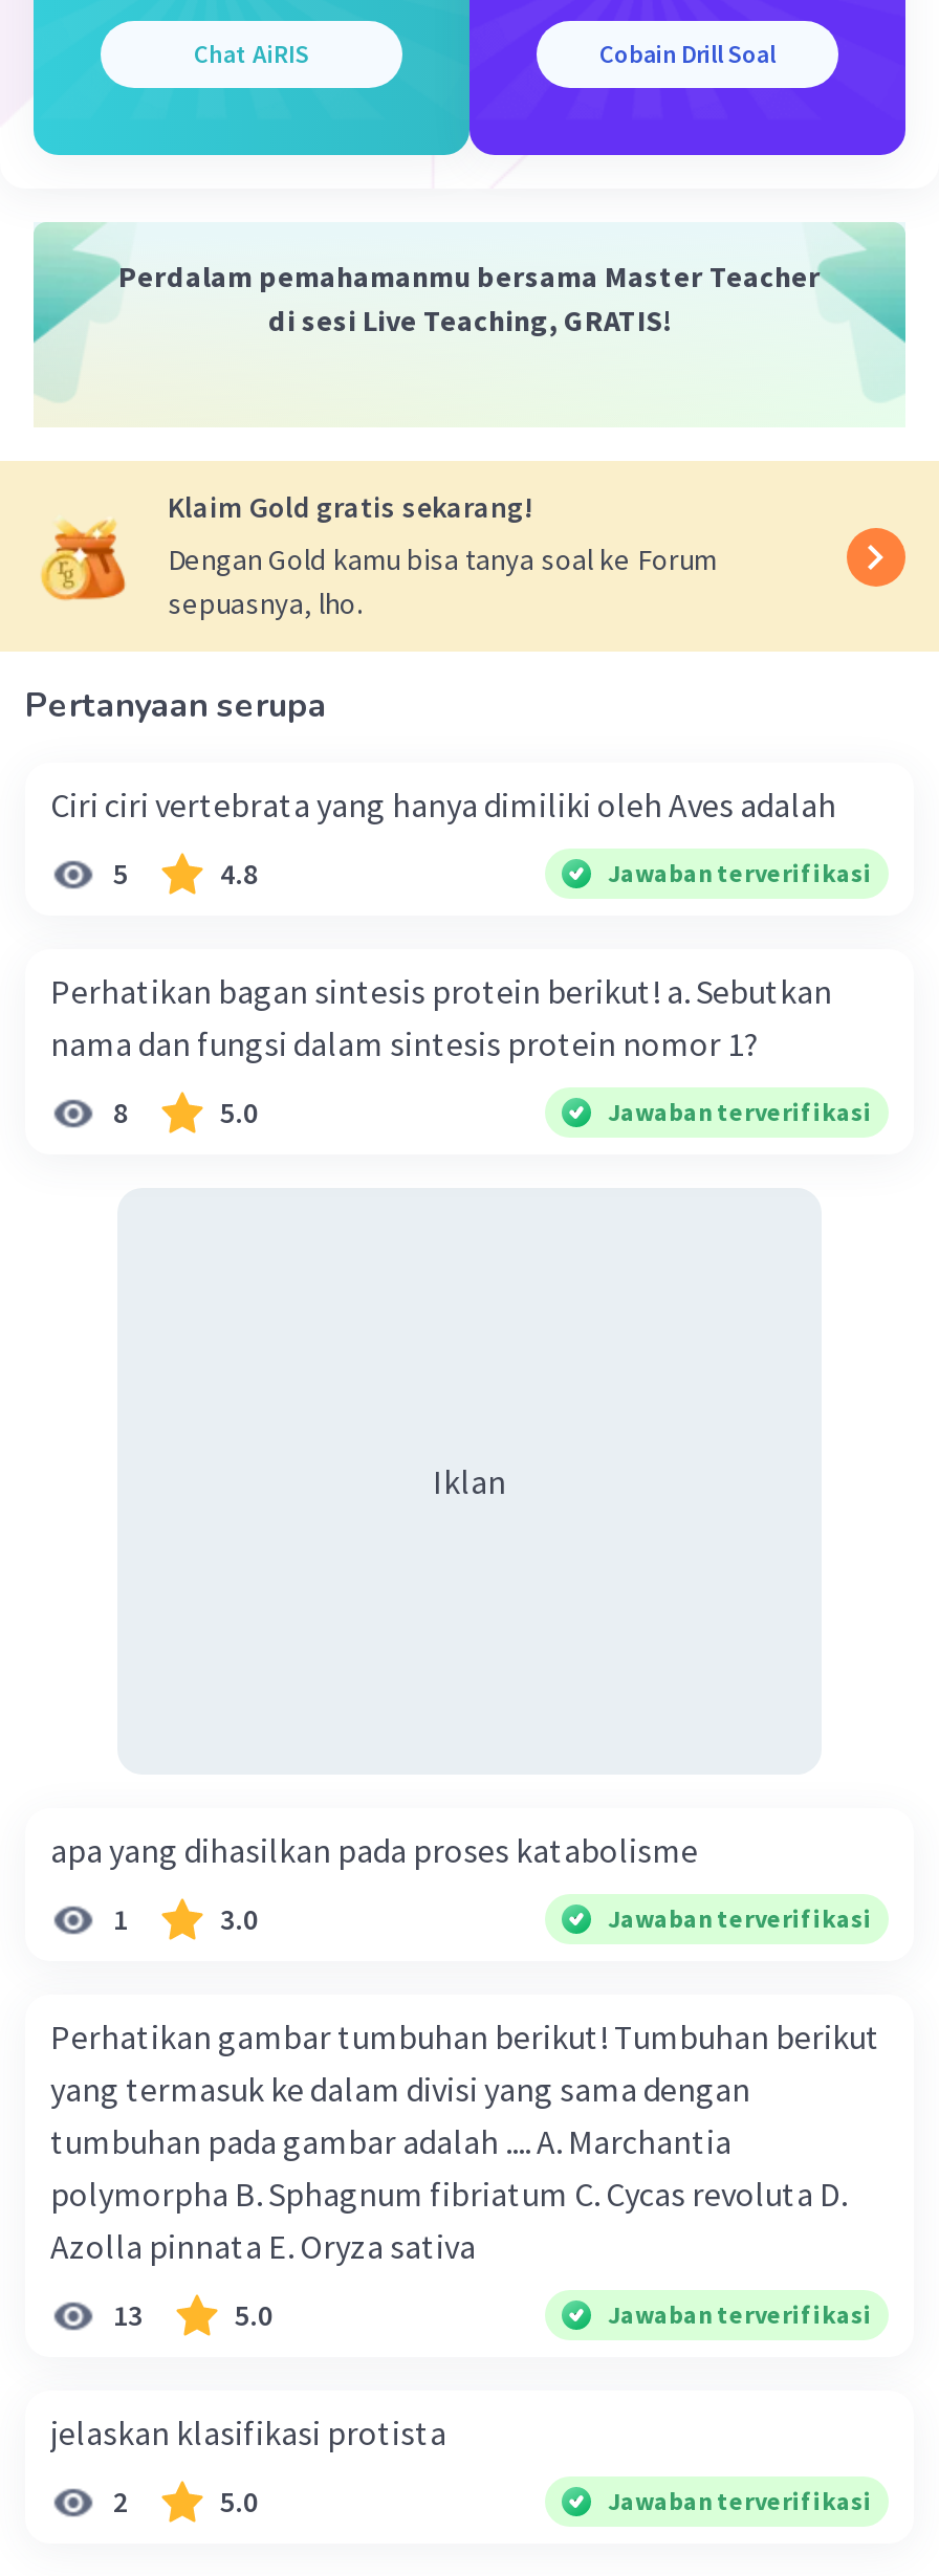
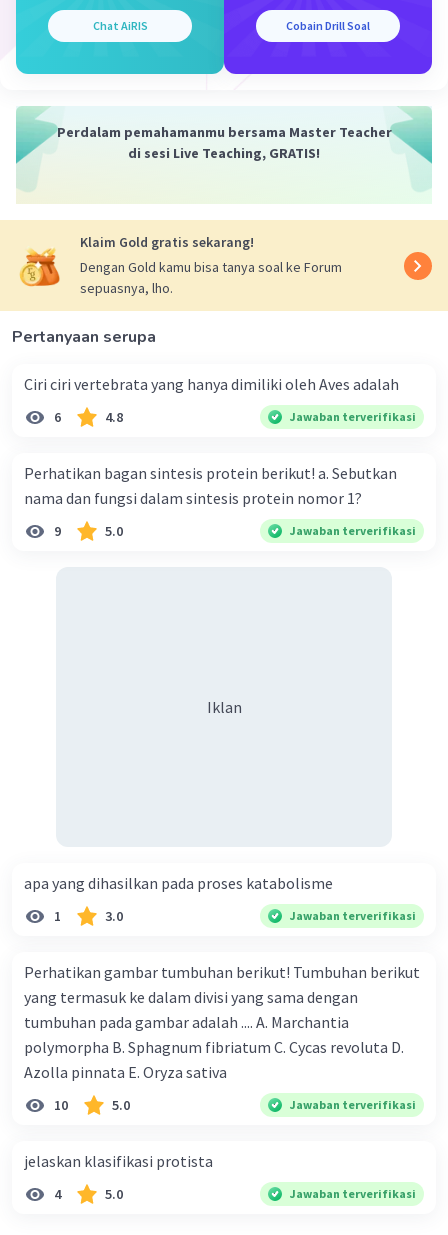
- 5
+ 6

- 8
+ 9

- 13
+ 10

- 2
+ 4
